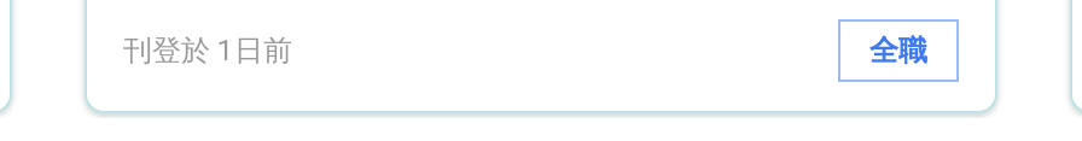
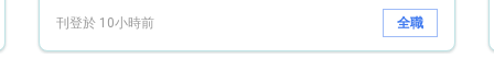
- 刊登於 1日前
+ 刊登於 10小時前
